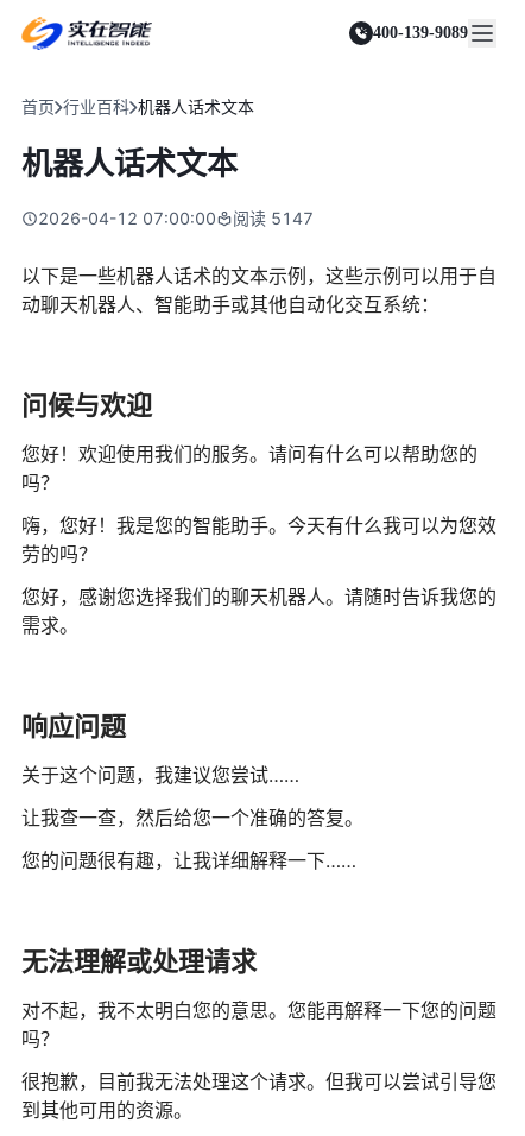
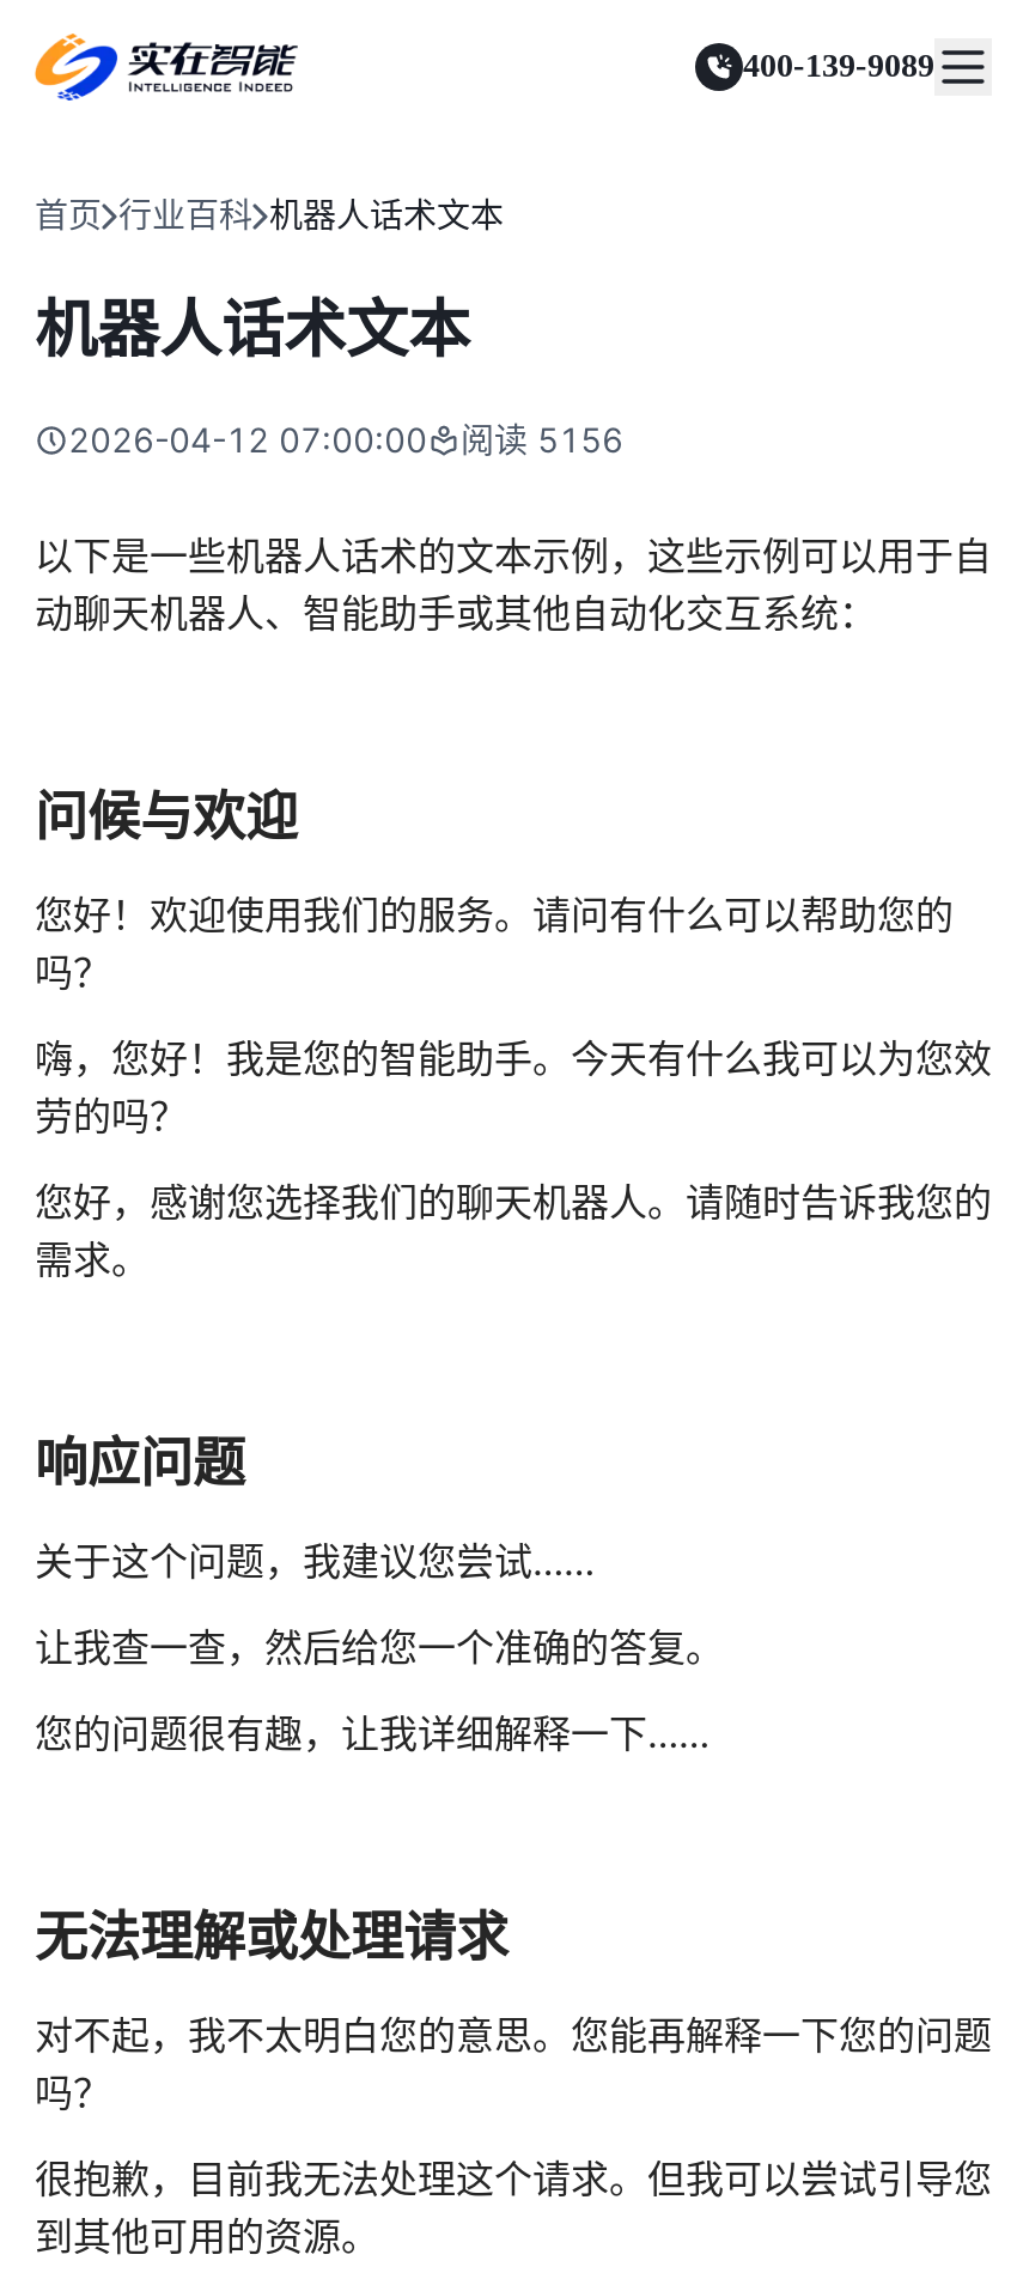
- 2026-04-12 07:00:00 阅读5147
+ 2026-04-12 07:00:00 阅读5156
